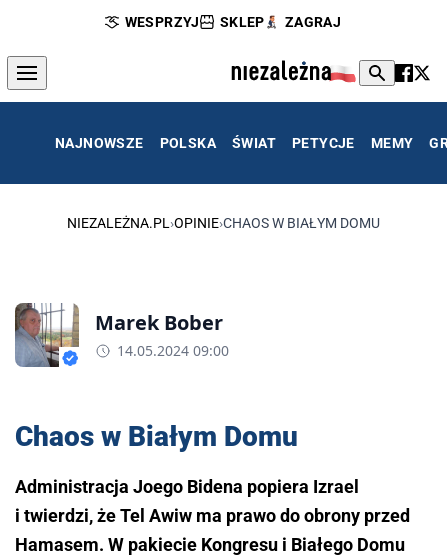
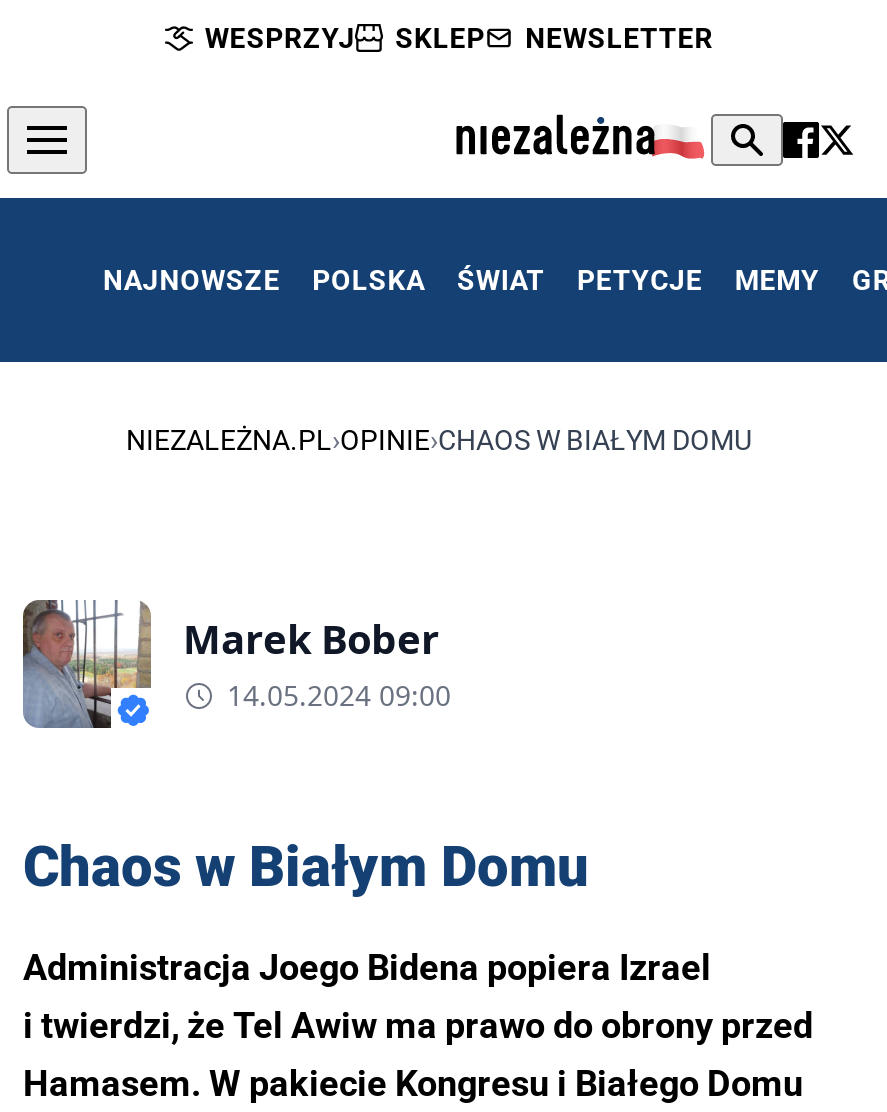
- ZAGRAJ
+ NEWSLETTER
